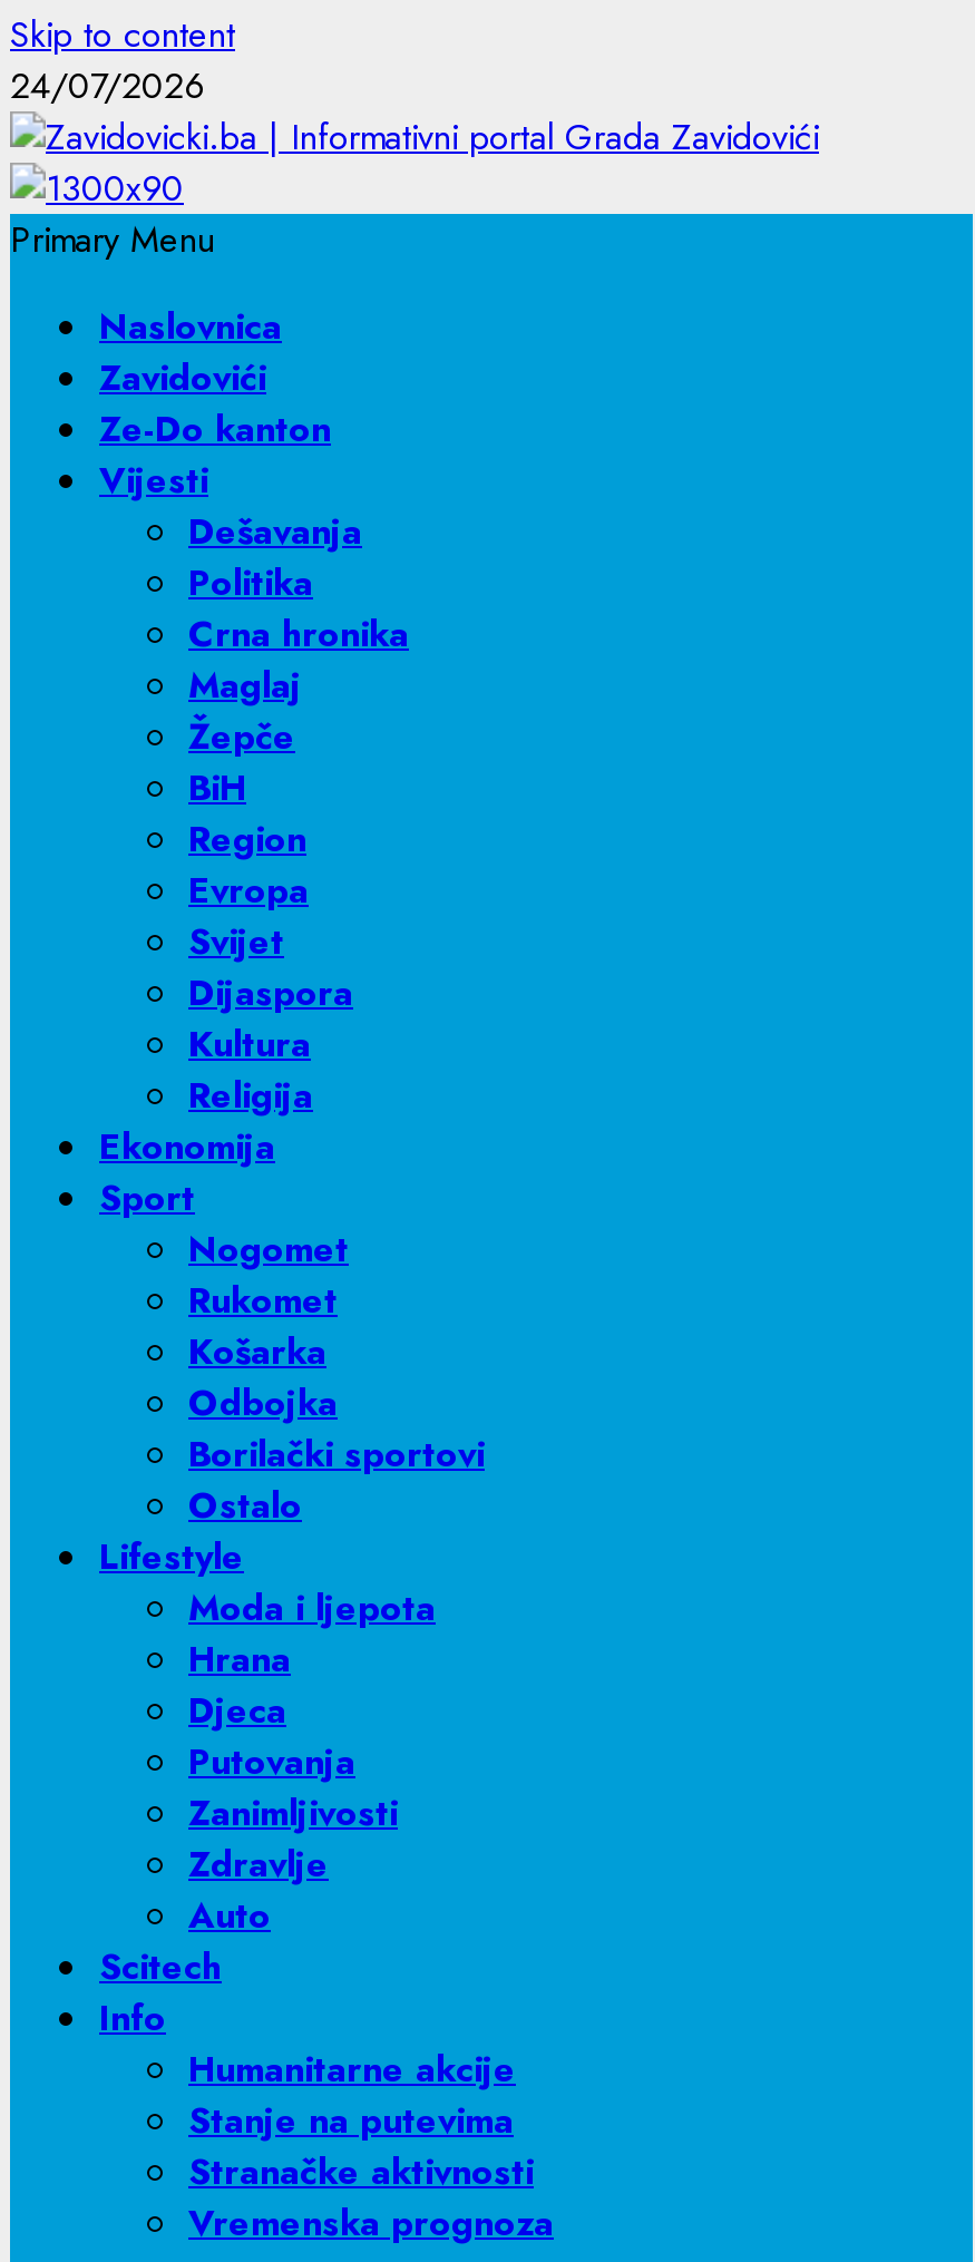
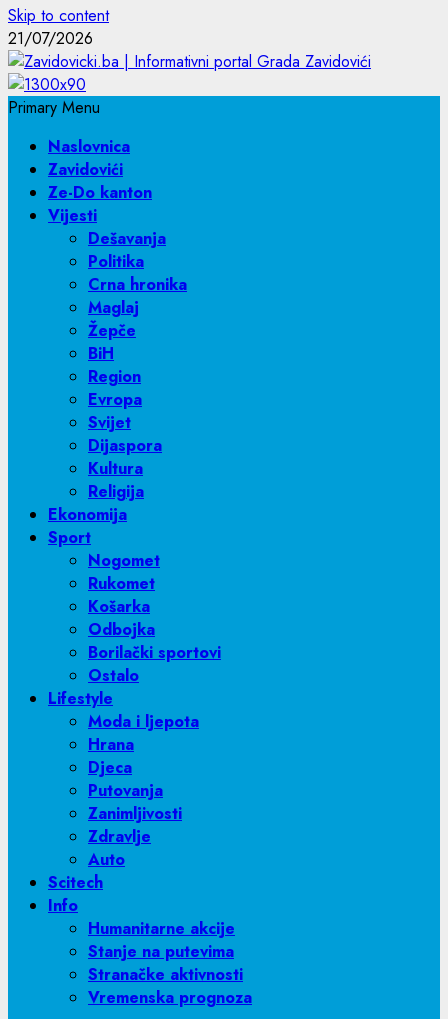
- 24/07/2026
+ 21/07/2026
